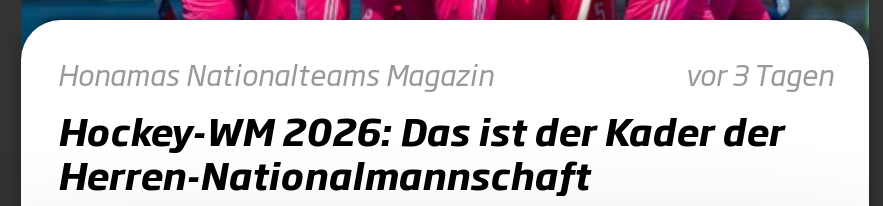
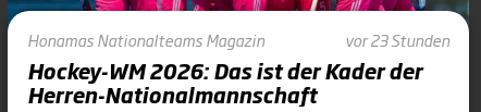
- vor 3 Tagen
+ vor 23 Stunden
